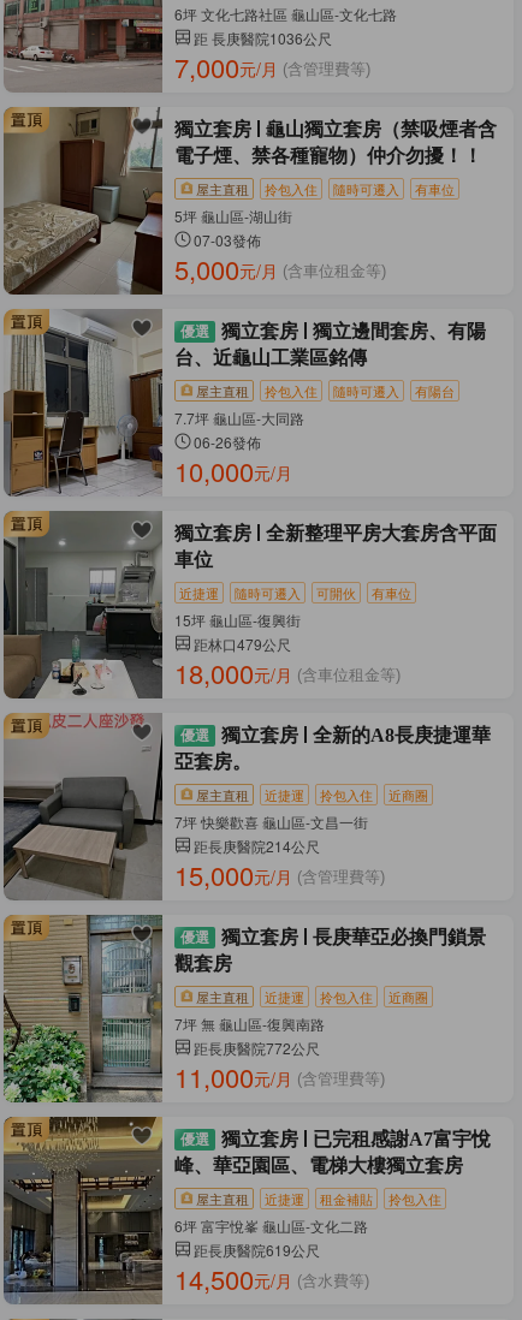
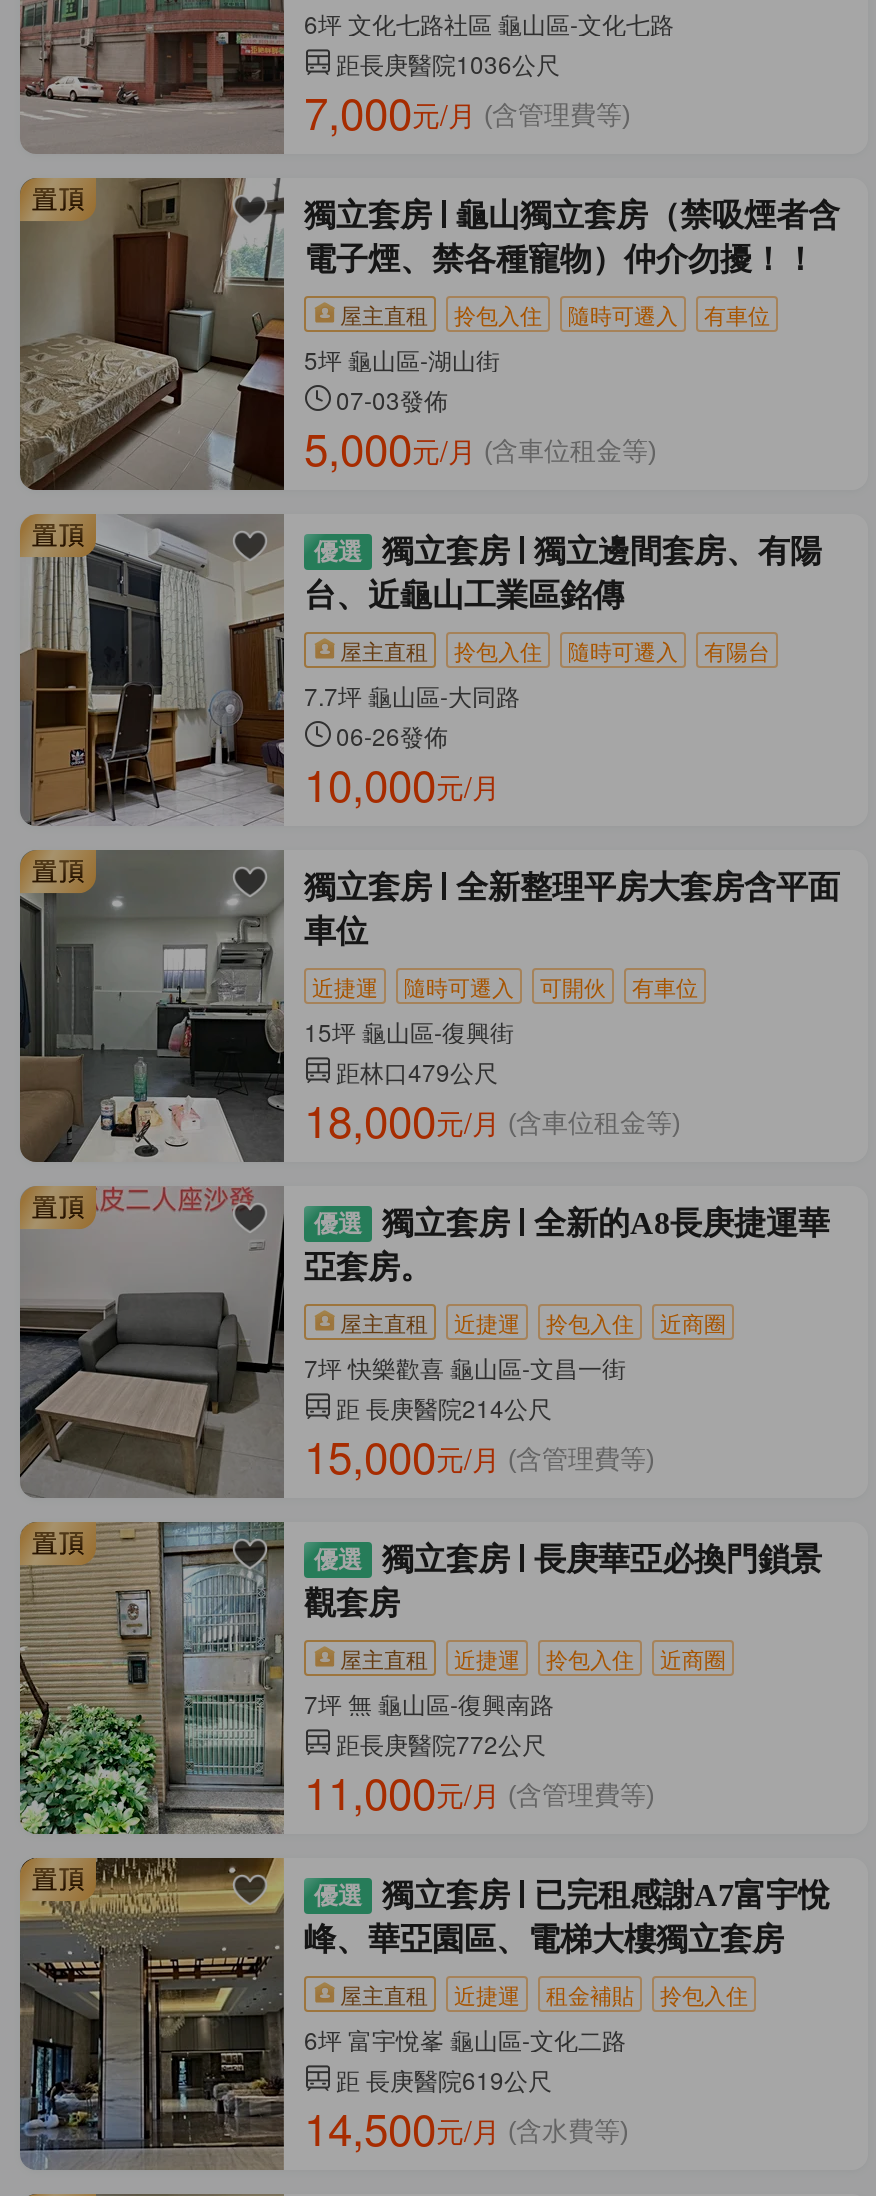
- 距 長庚醫院1036公尺
+ 距長庚醫院1036公尺

- 距長庚醫院214公尺
+ 距 長庚醫院214公尺

- 距長庚醫院619公尺
+ 距 長庚醫院619公尺
